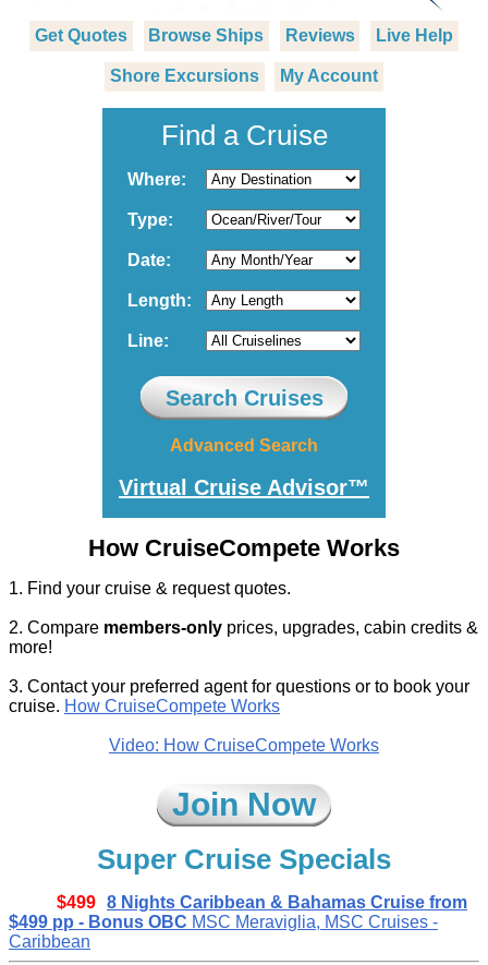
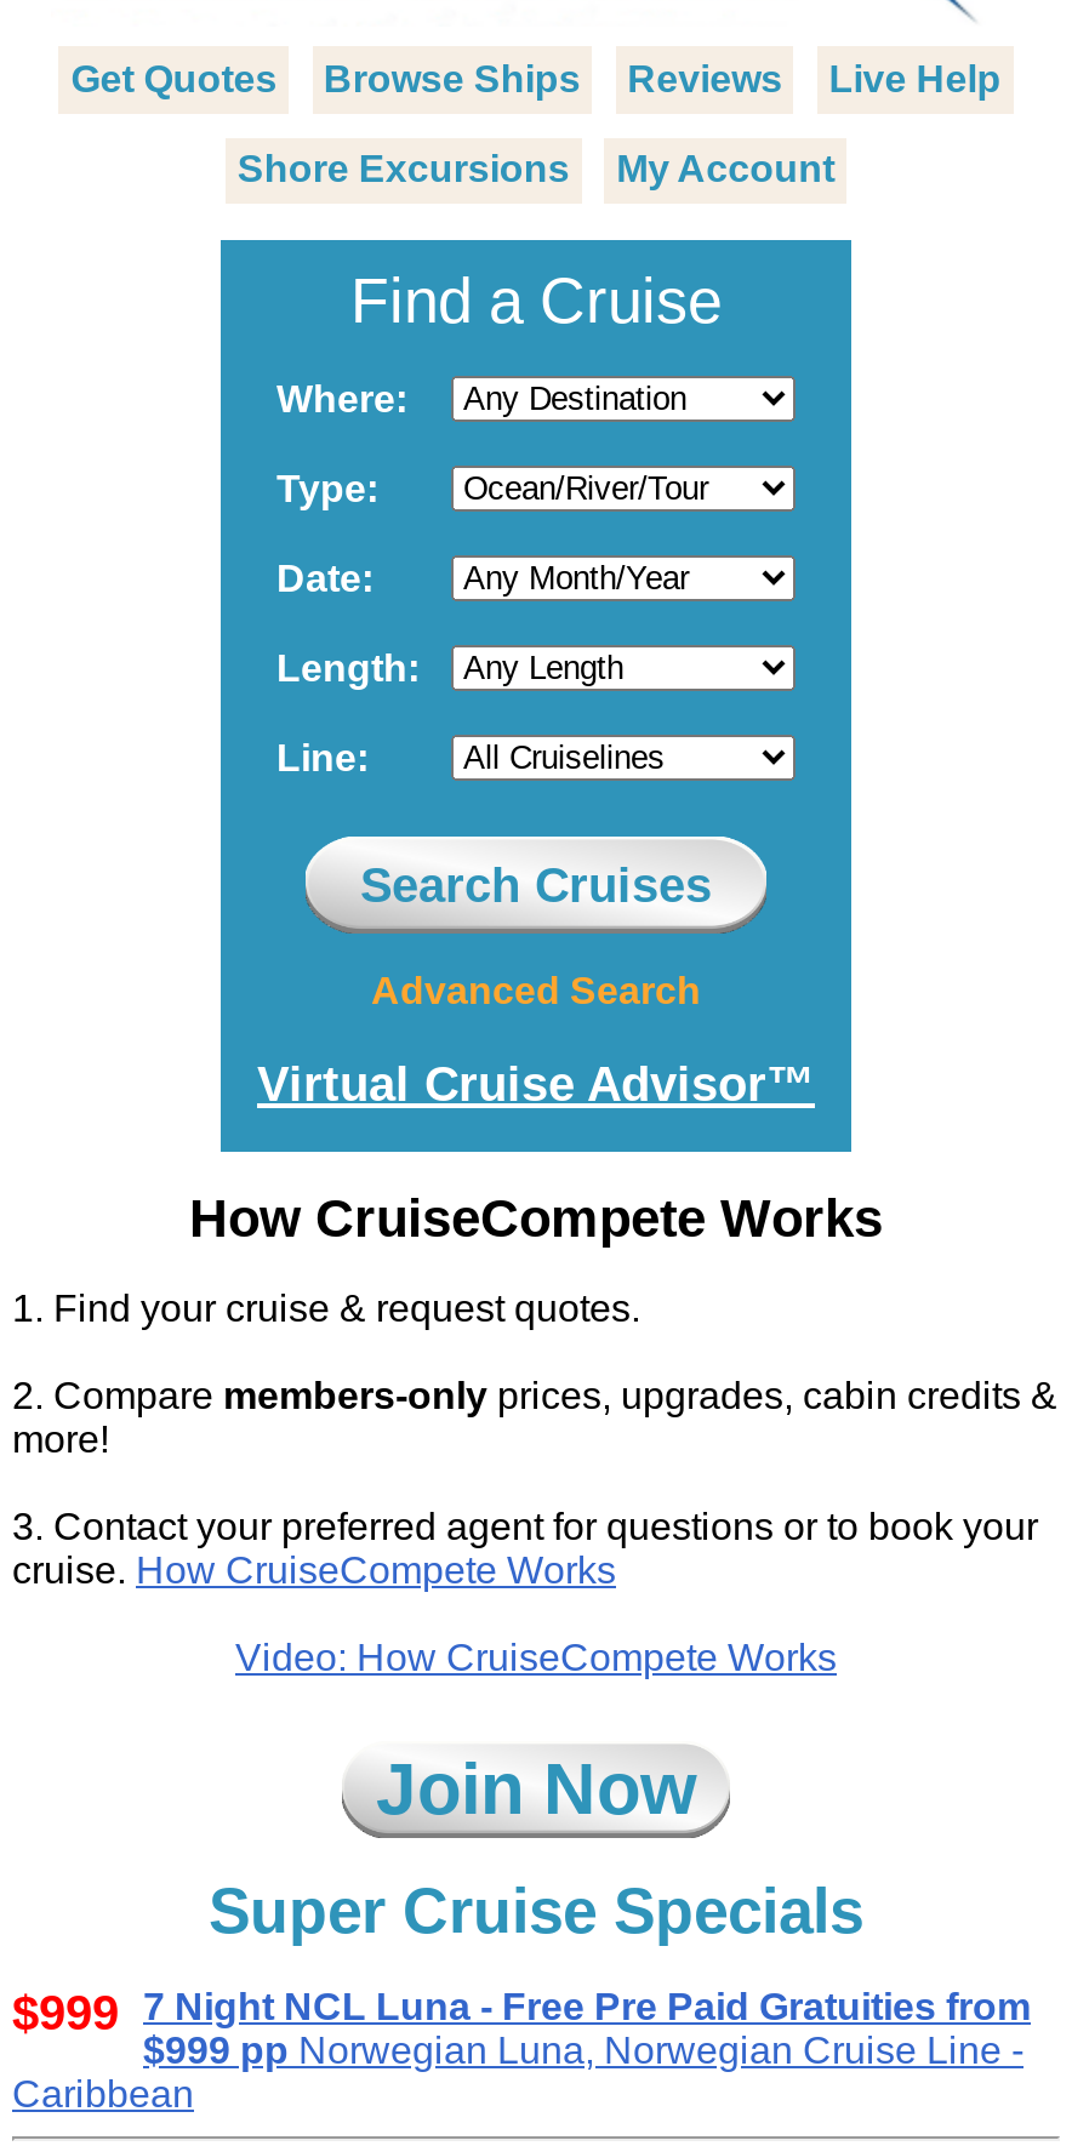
- $499 8 Nights Caribbean & Bahamas Cruise from
- $499 pp - Bonus OBC MSC Meraviglia, MSC Cruises -
+ $999 7 Night NCL Luna - Free Pre Paid Gratuities from
+ $999 pp Norwegian Luna, Norwegian Cruise Line -
